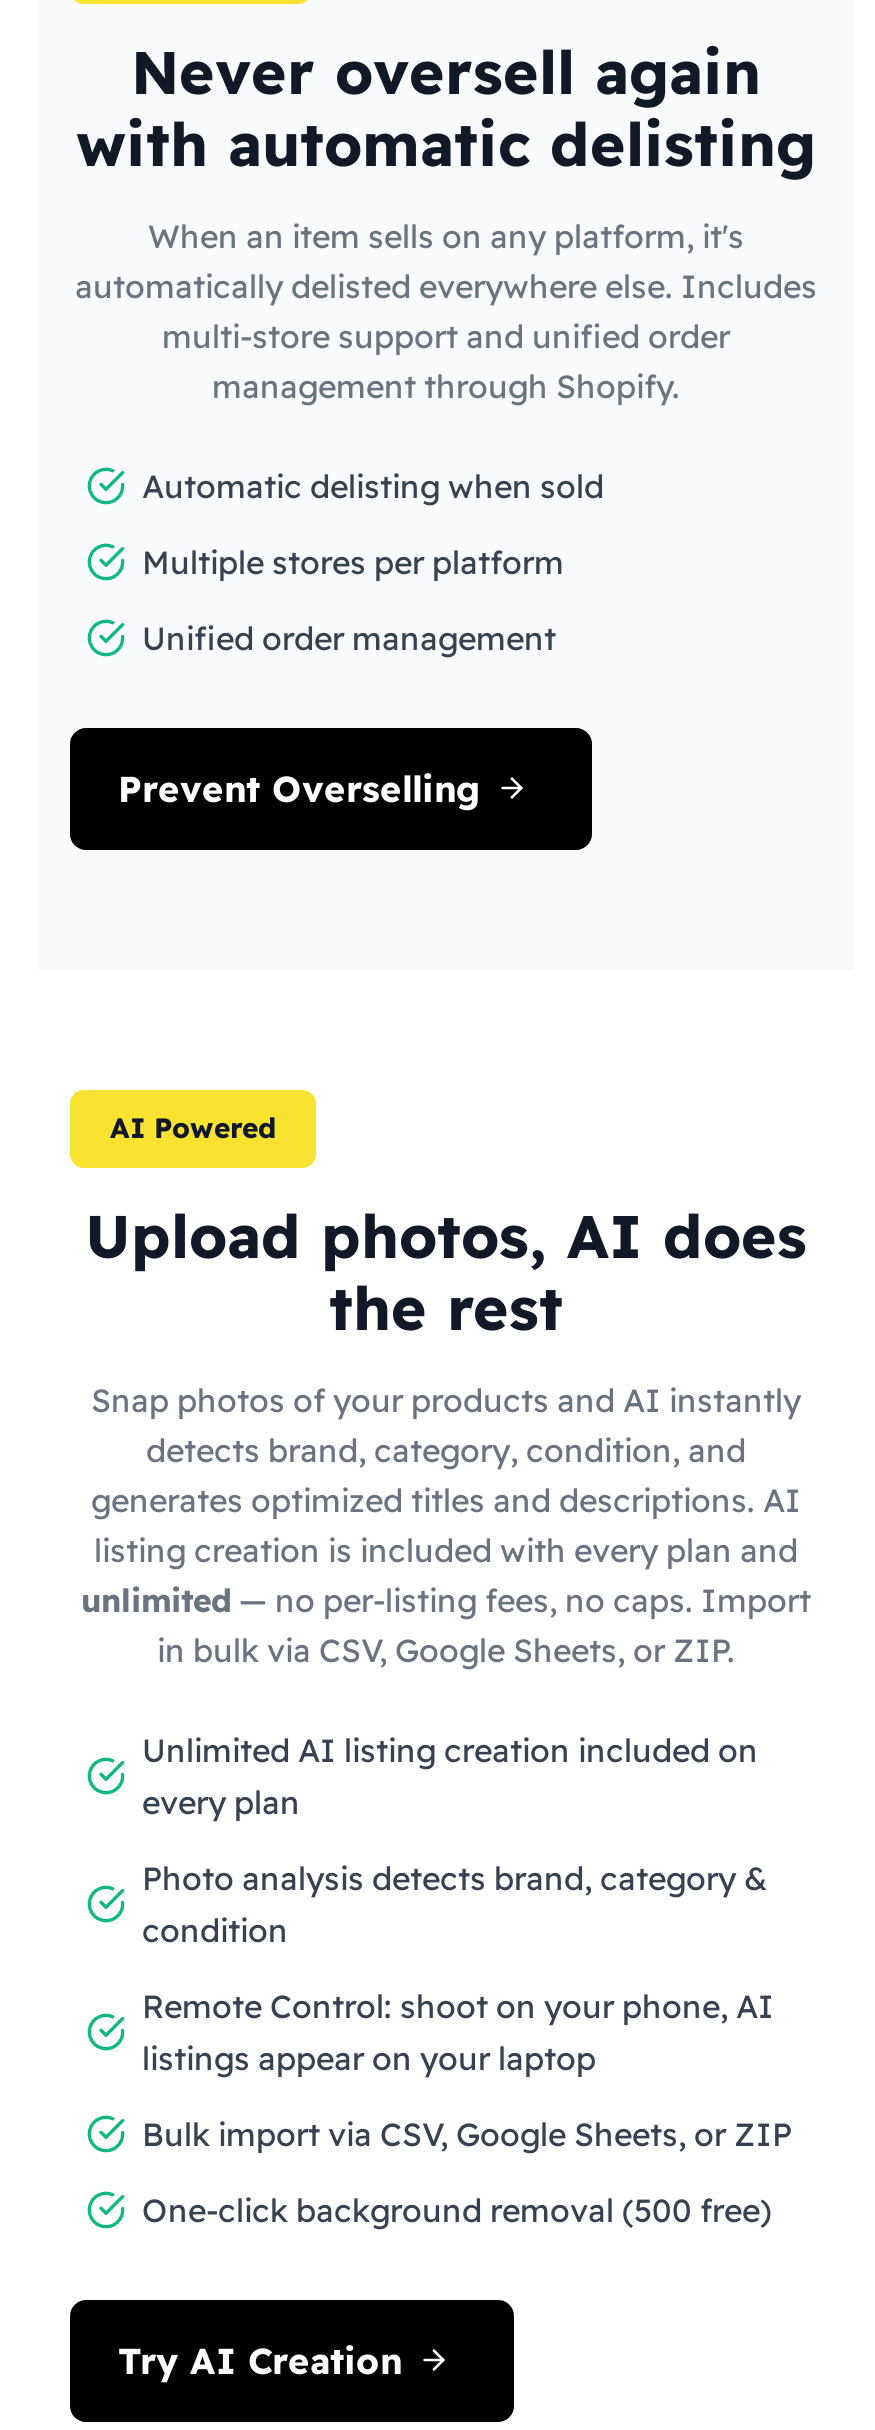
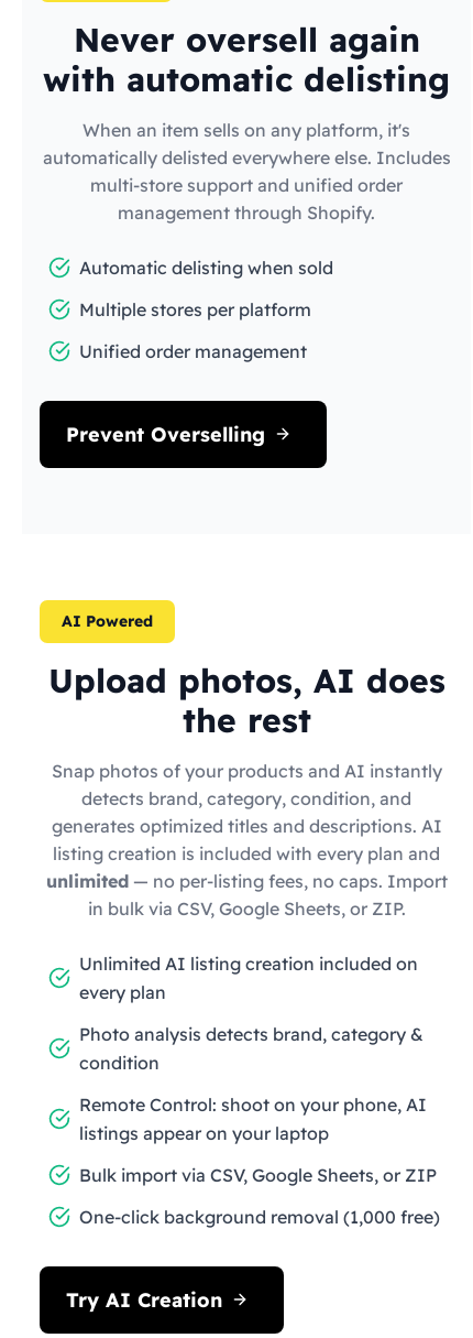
- One-click background removal (500 free)
+ One-click background removal (1,000 free)
